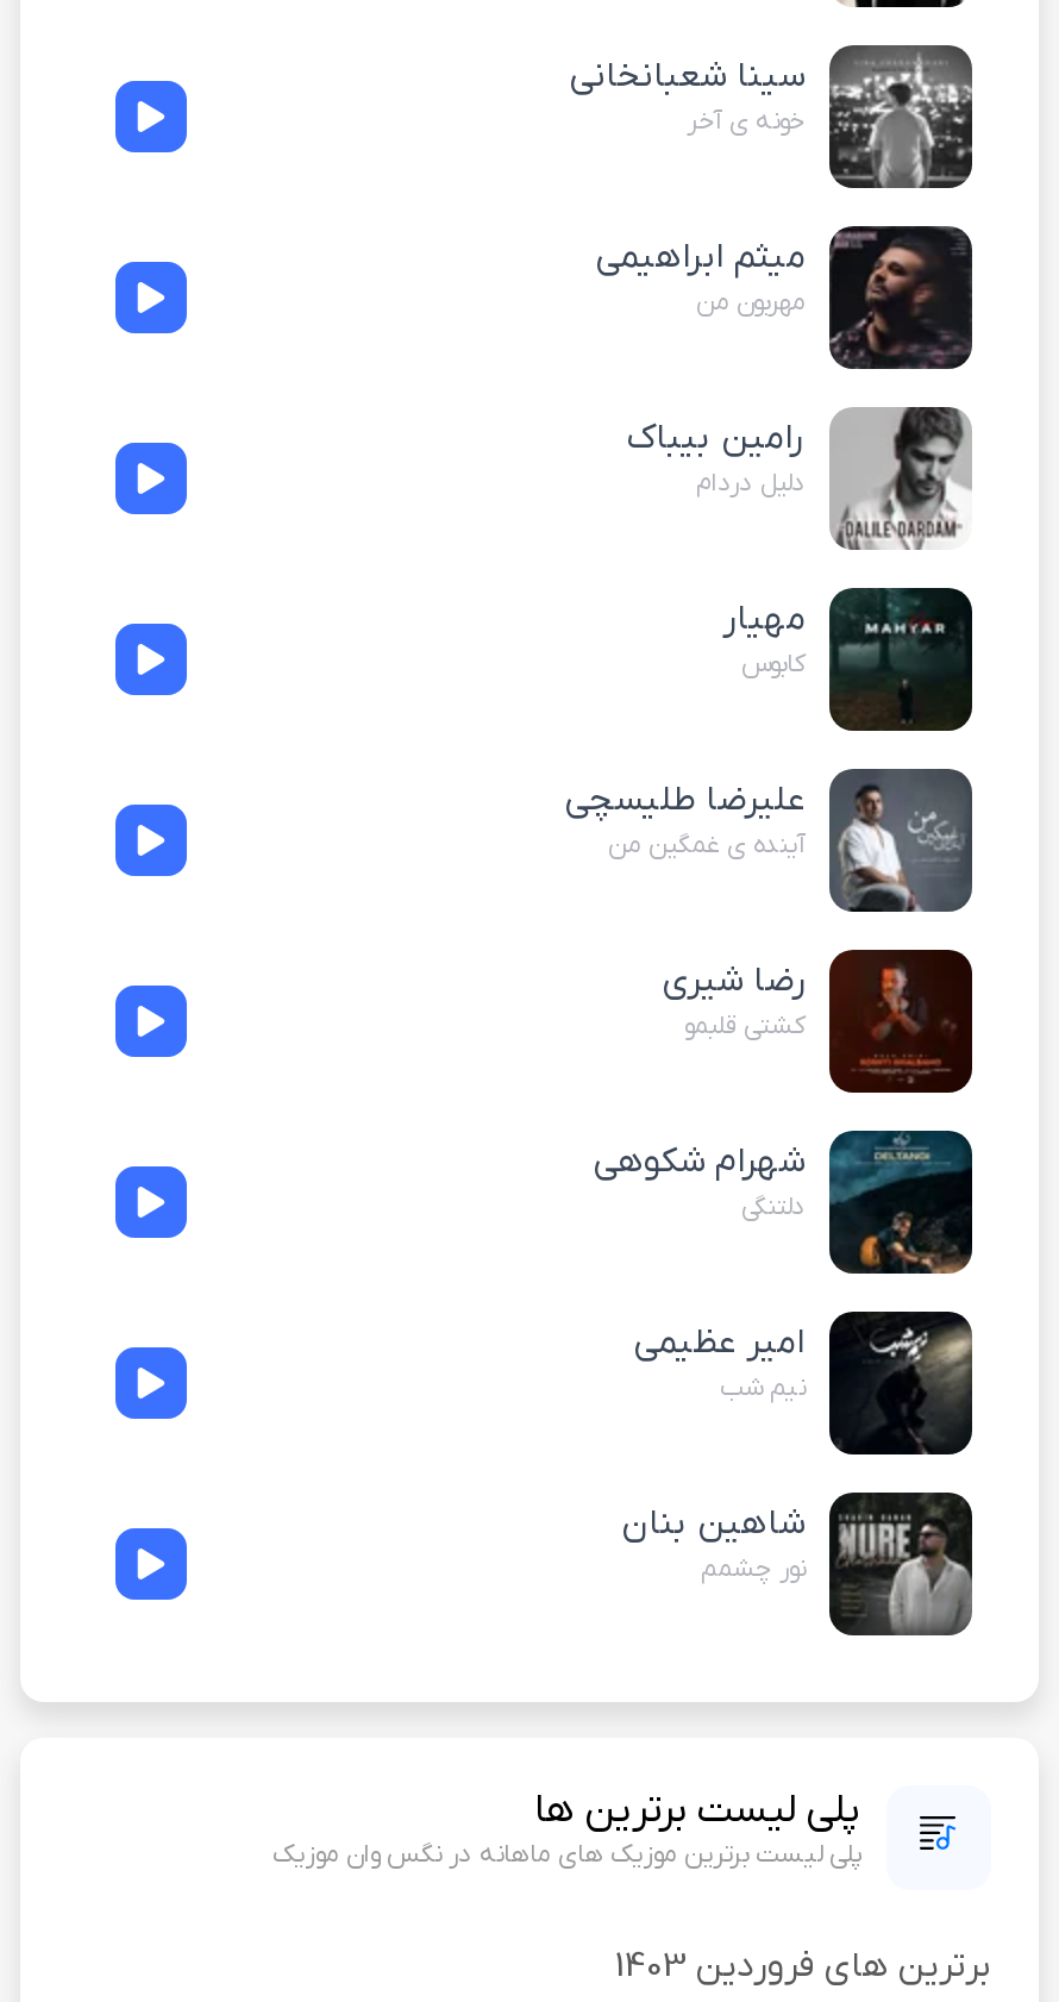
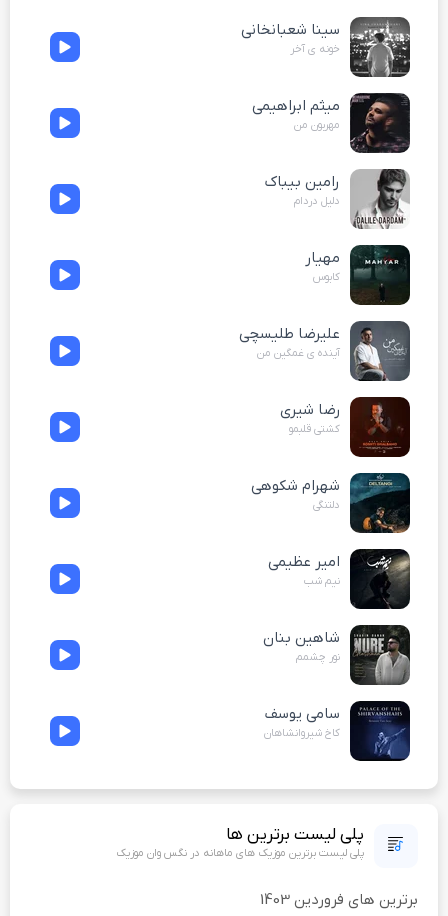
+ [image]
+ سامی یوسف
+ کاخ شیروانشاهان
